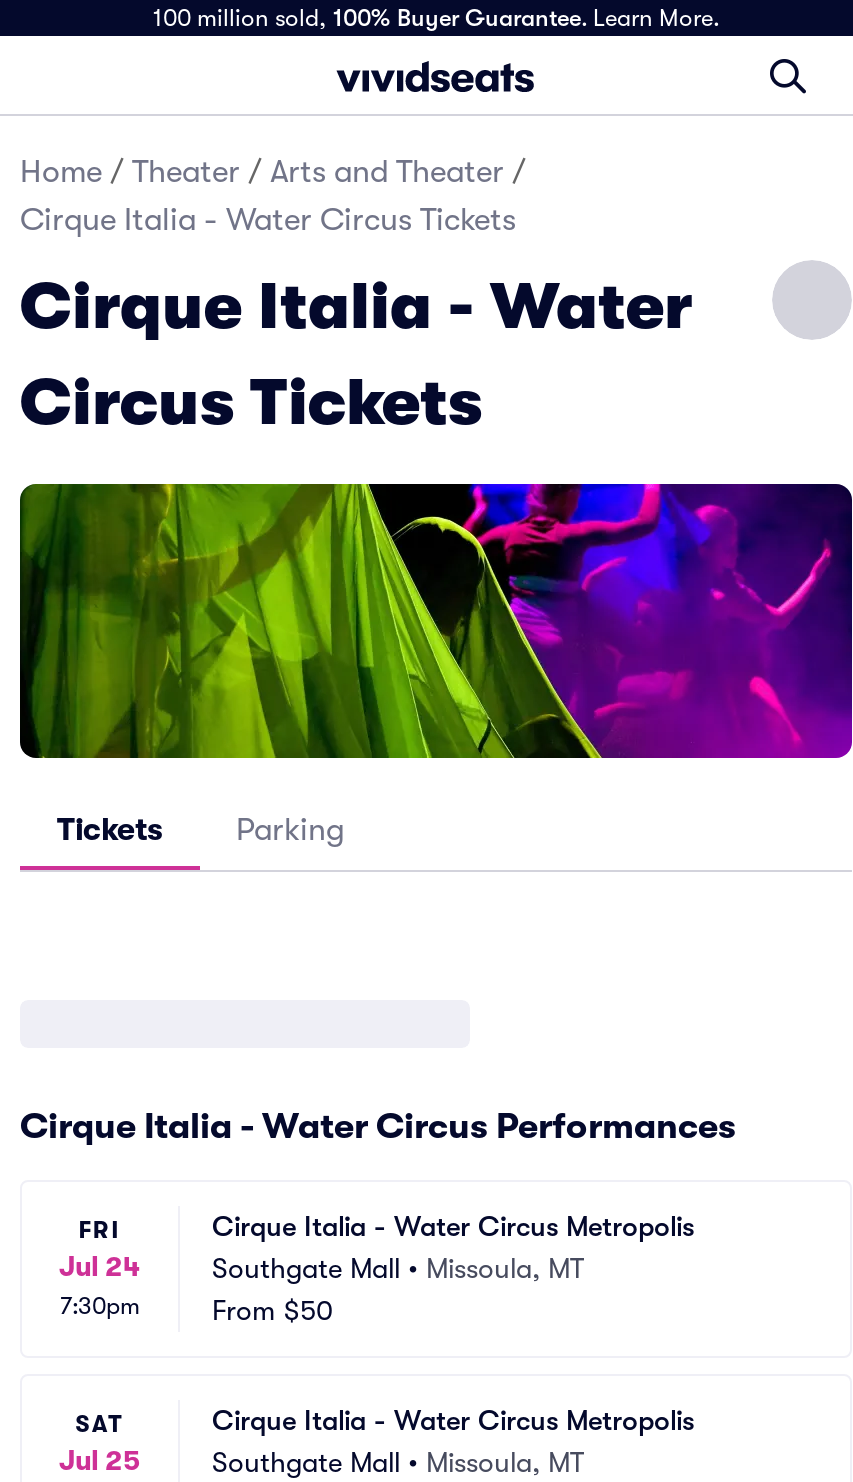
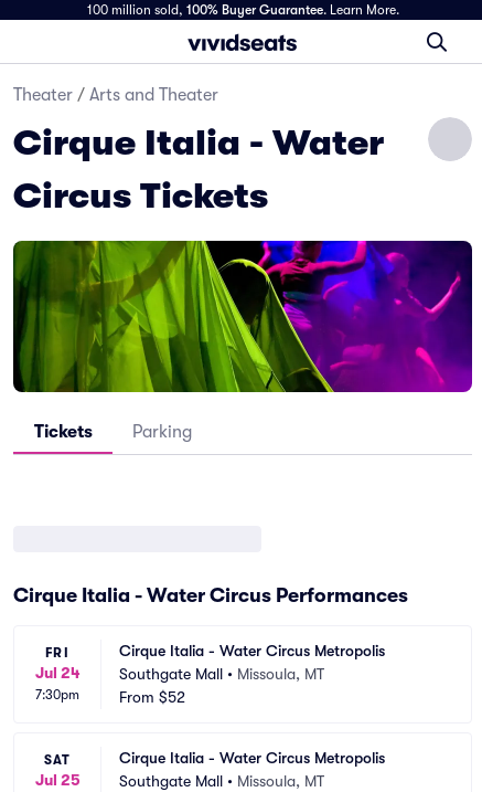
- Home / Theater / Arts and Theater /
- Cirque Italia - Water Circus Tickets
+ Theater / Arts and Theater

- From $50
+ From $52
